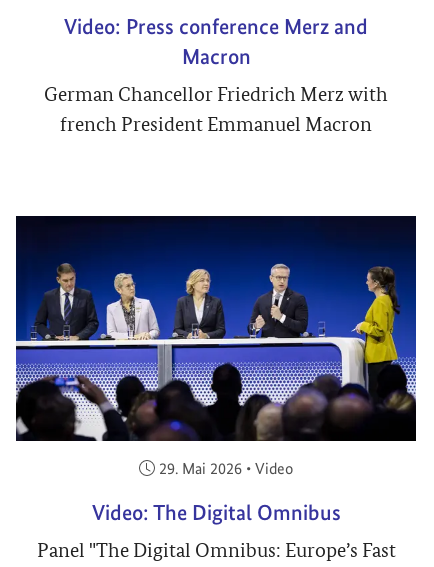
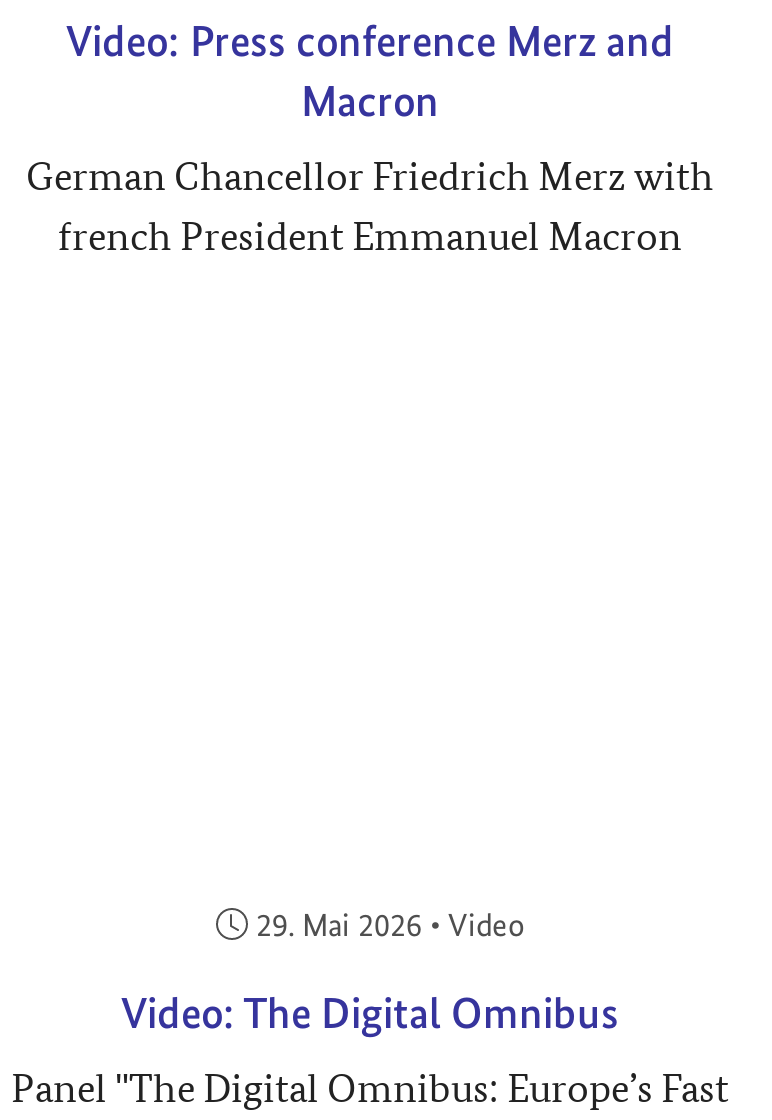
- [image]
